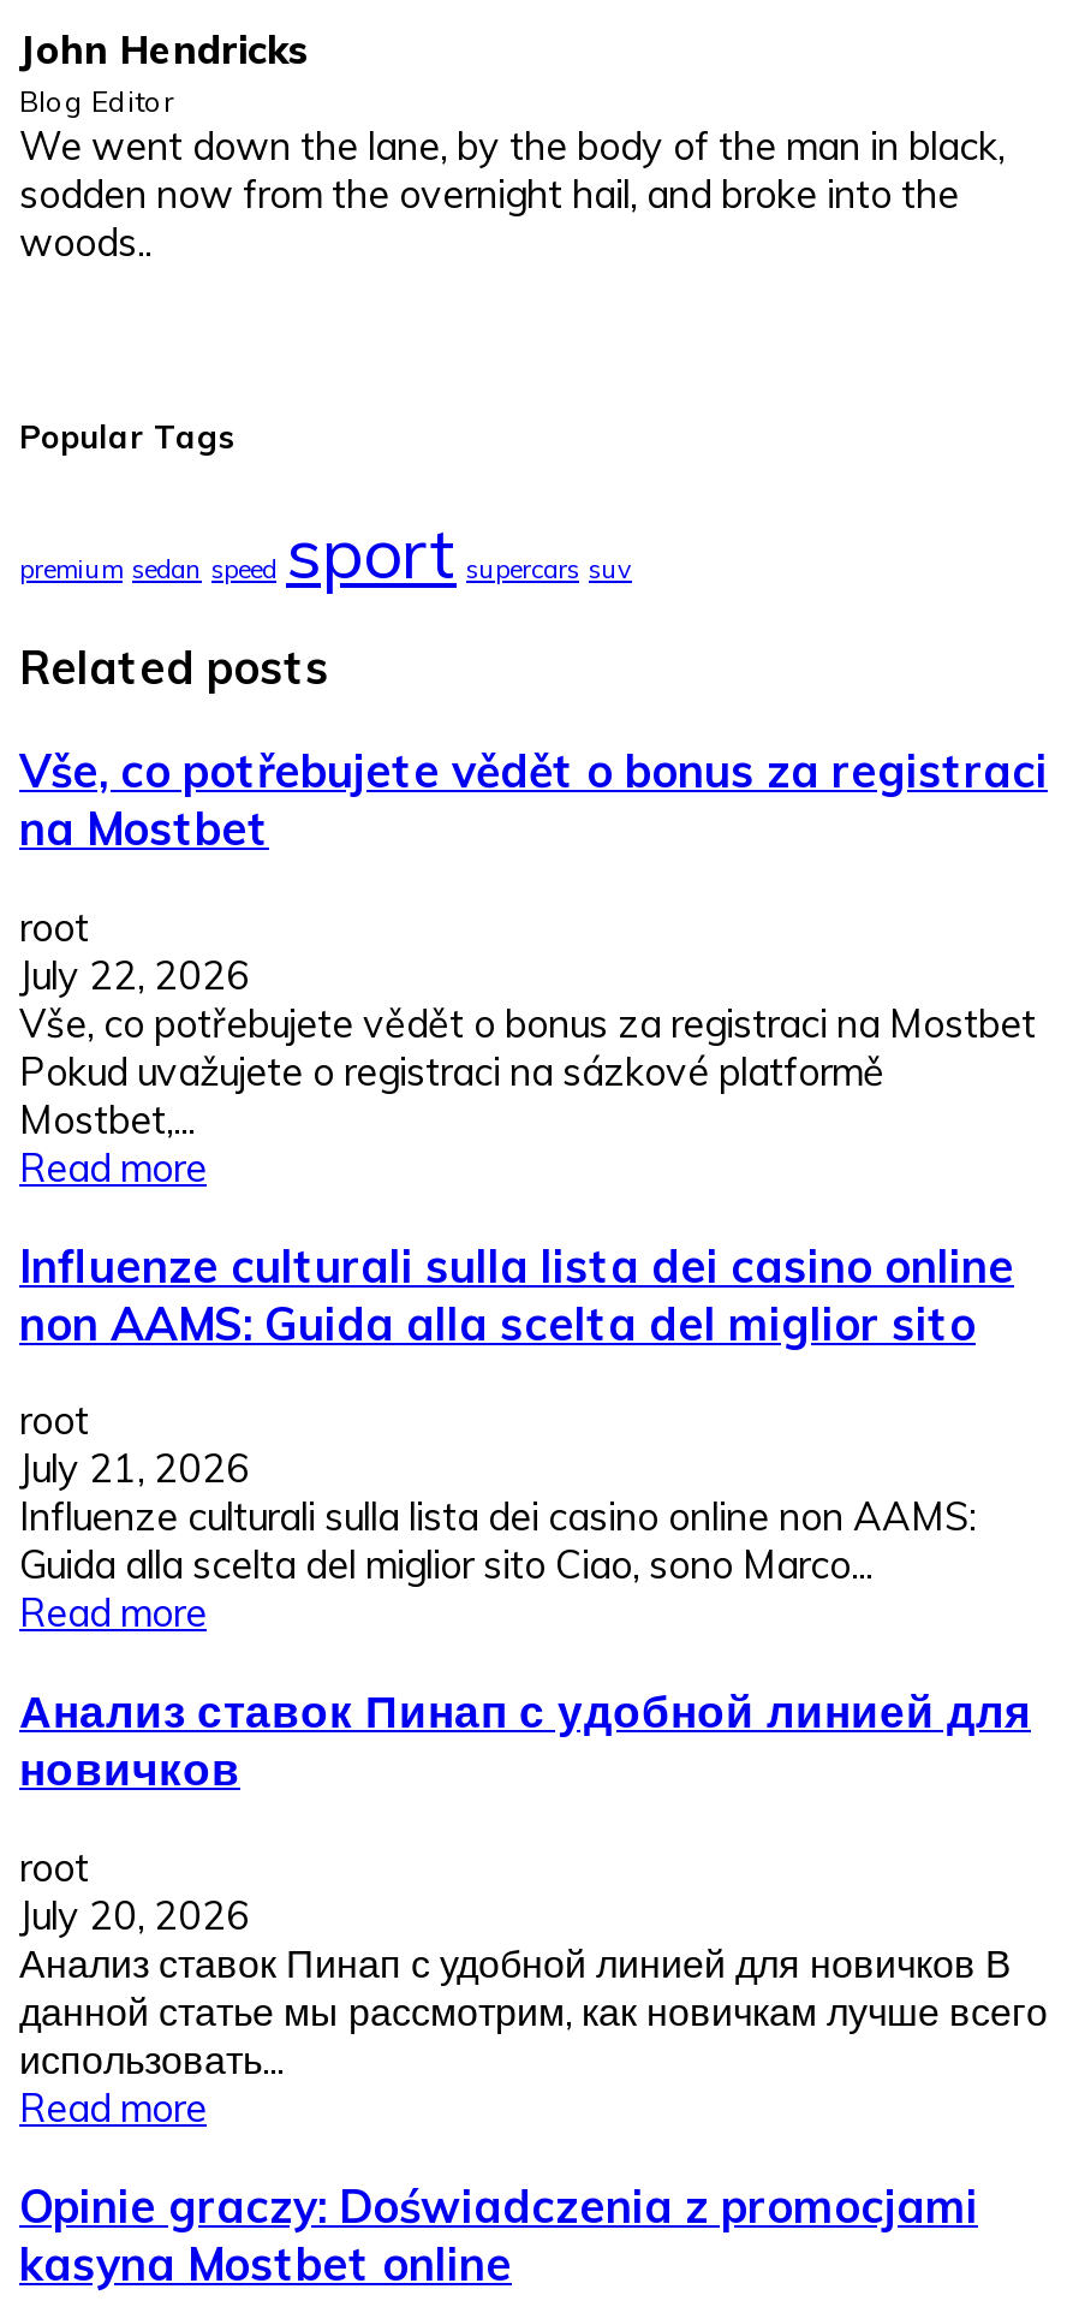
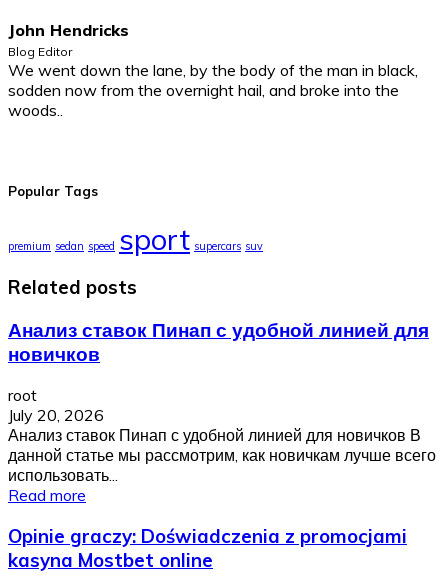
- Vše, co potřebujete vědět o bonus za registraci
- na Mostbet
- root
- July 22, 2026
- Vše, co potřebujete vědět o bonus za registraci na Mostbet
- Pokud uvažujete o registraci na sázkové platformě
- Mostbet,...
- Read more
- Influenze culturali sulla lista dei casino online
- non AAMS: Guida alla scelta del miglior sito
- root
- July 21, 2026
- Influenze culturali sulla lista dei casino online non AAMS:
- Guida alla scelta del miglior sito Ciao, sono Marco...
- Read more
